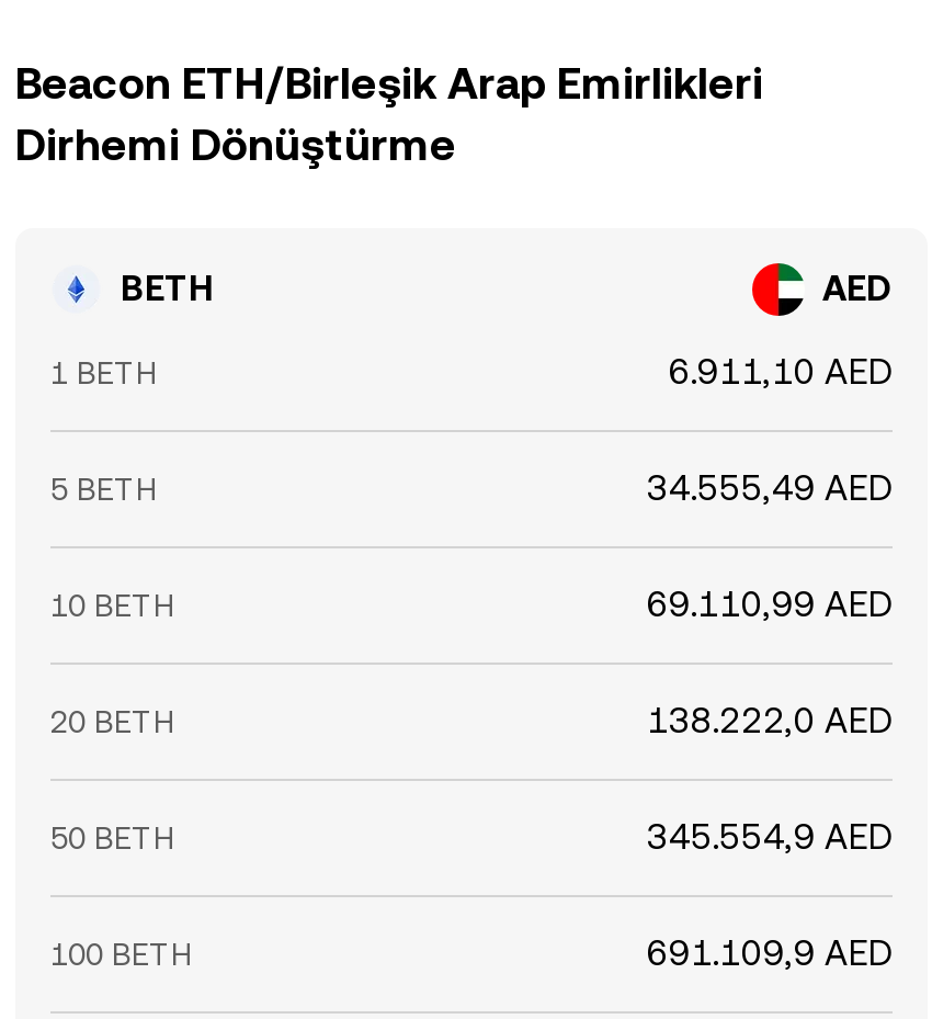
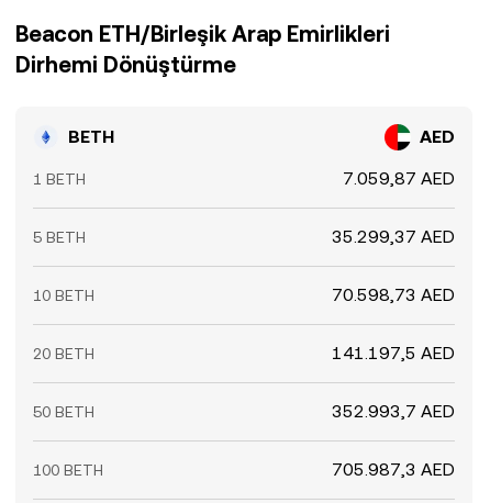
- 6.911,10 AED
+ 7.059,87 AED

- 34.555,49 AED
+ 35.299,37 AED

- 69.110,99 AED
+ 70.598,73 AED

- 138.222,0 AED
+ 141.197,5 AED

- 345.554,9 AED
+ 352.993,7 AED

- 691.109,9 AED
+ 705.987,3 AED
